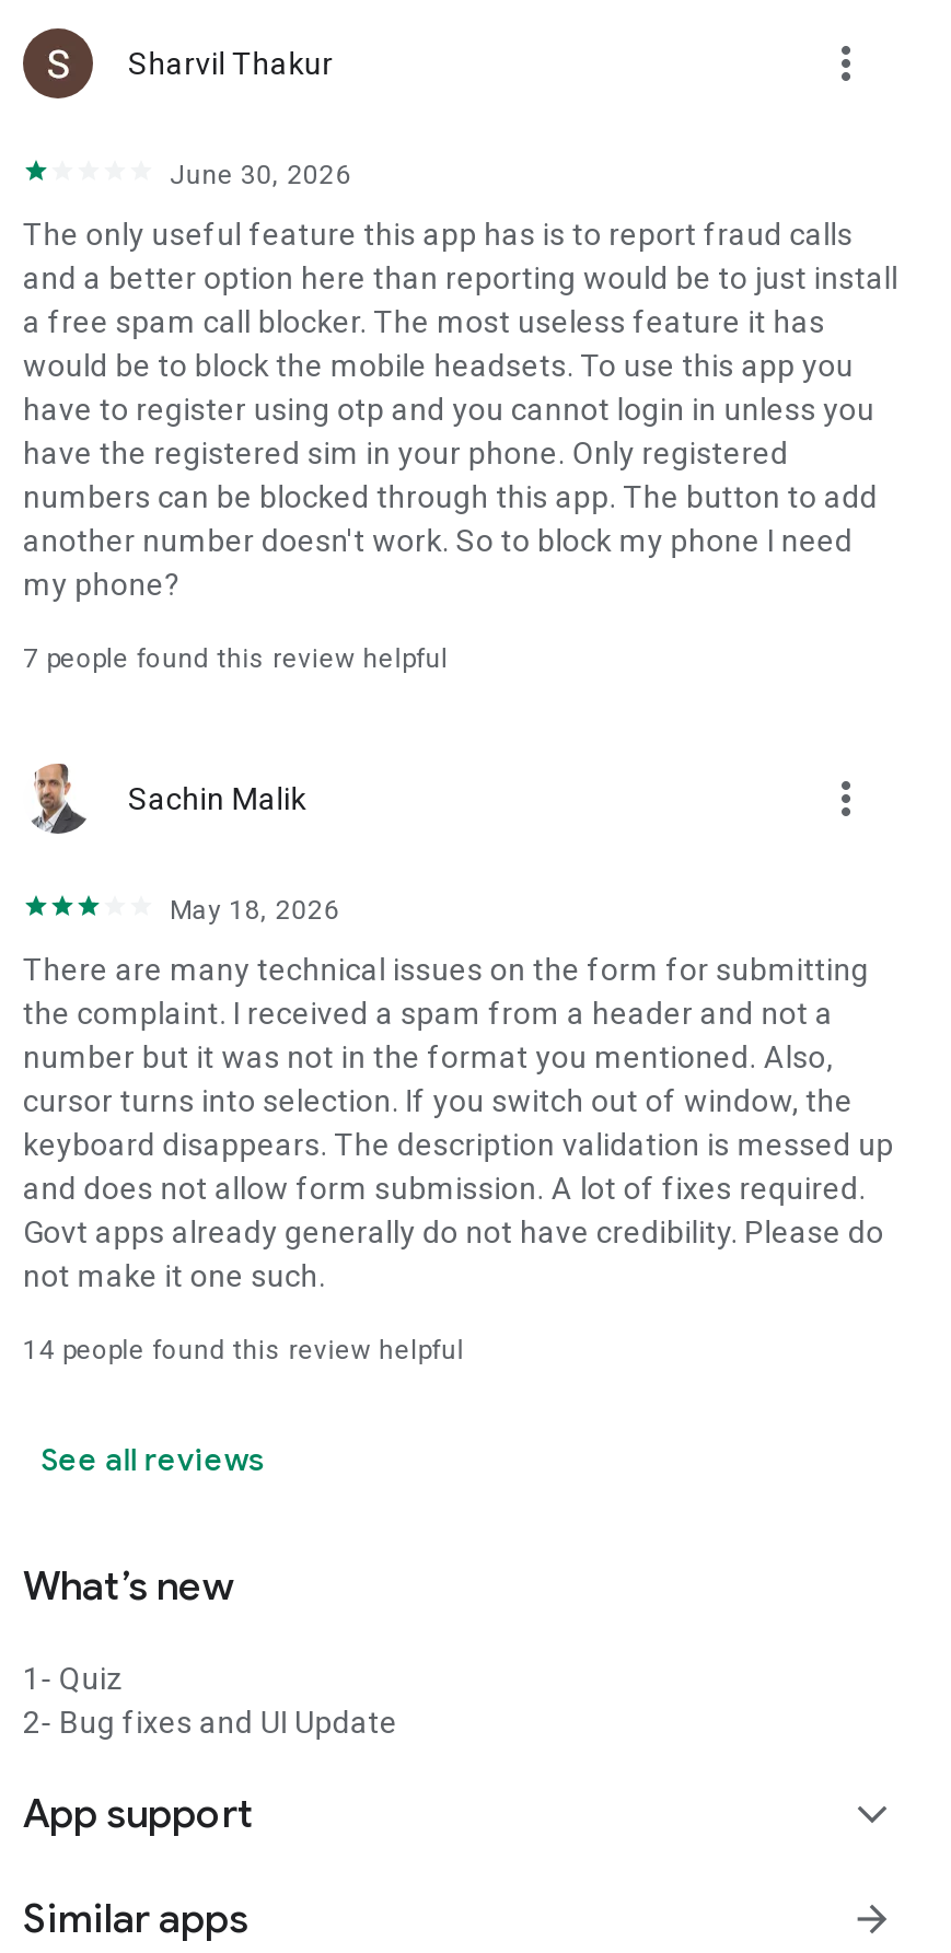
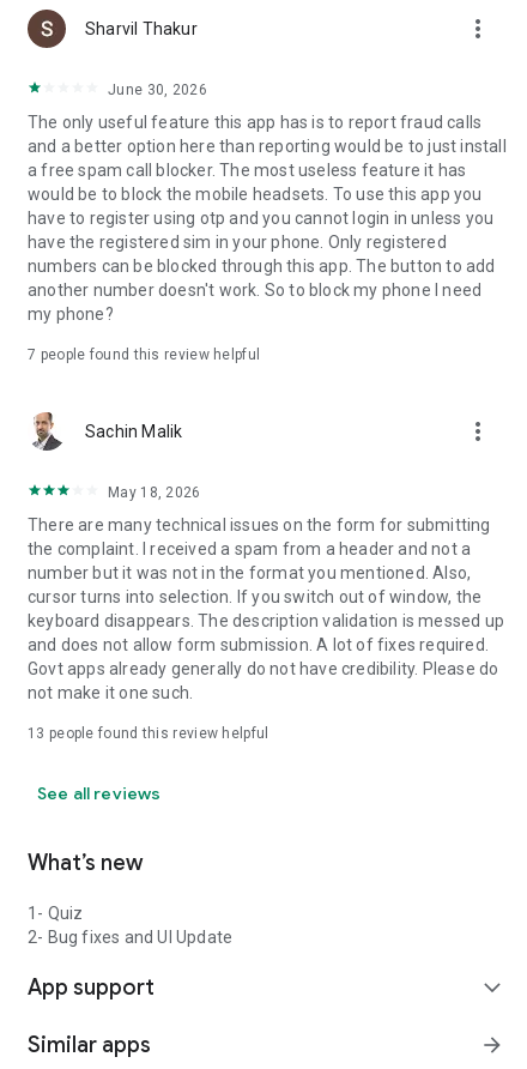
- 14 people found this review helpful
+ 13 people found this review helpful
